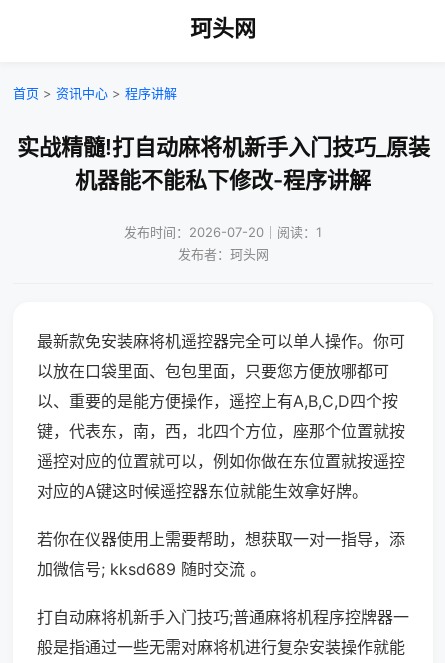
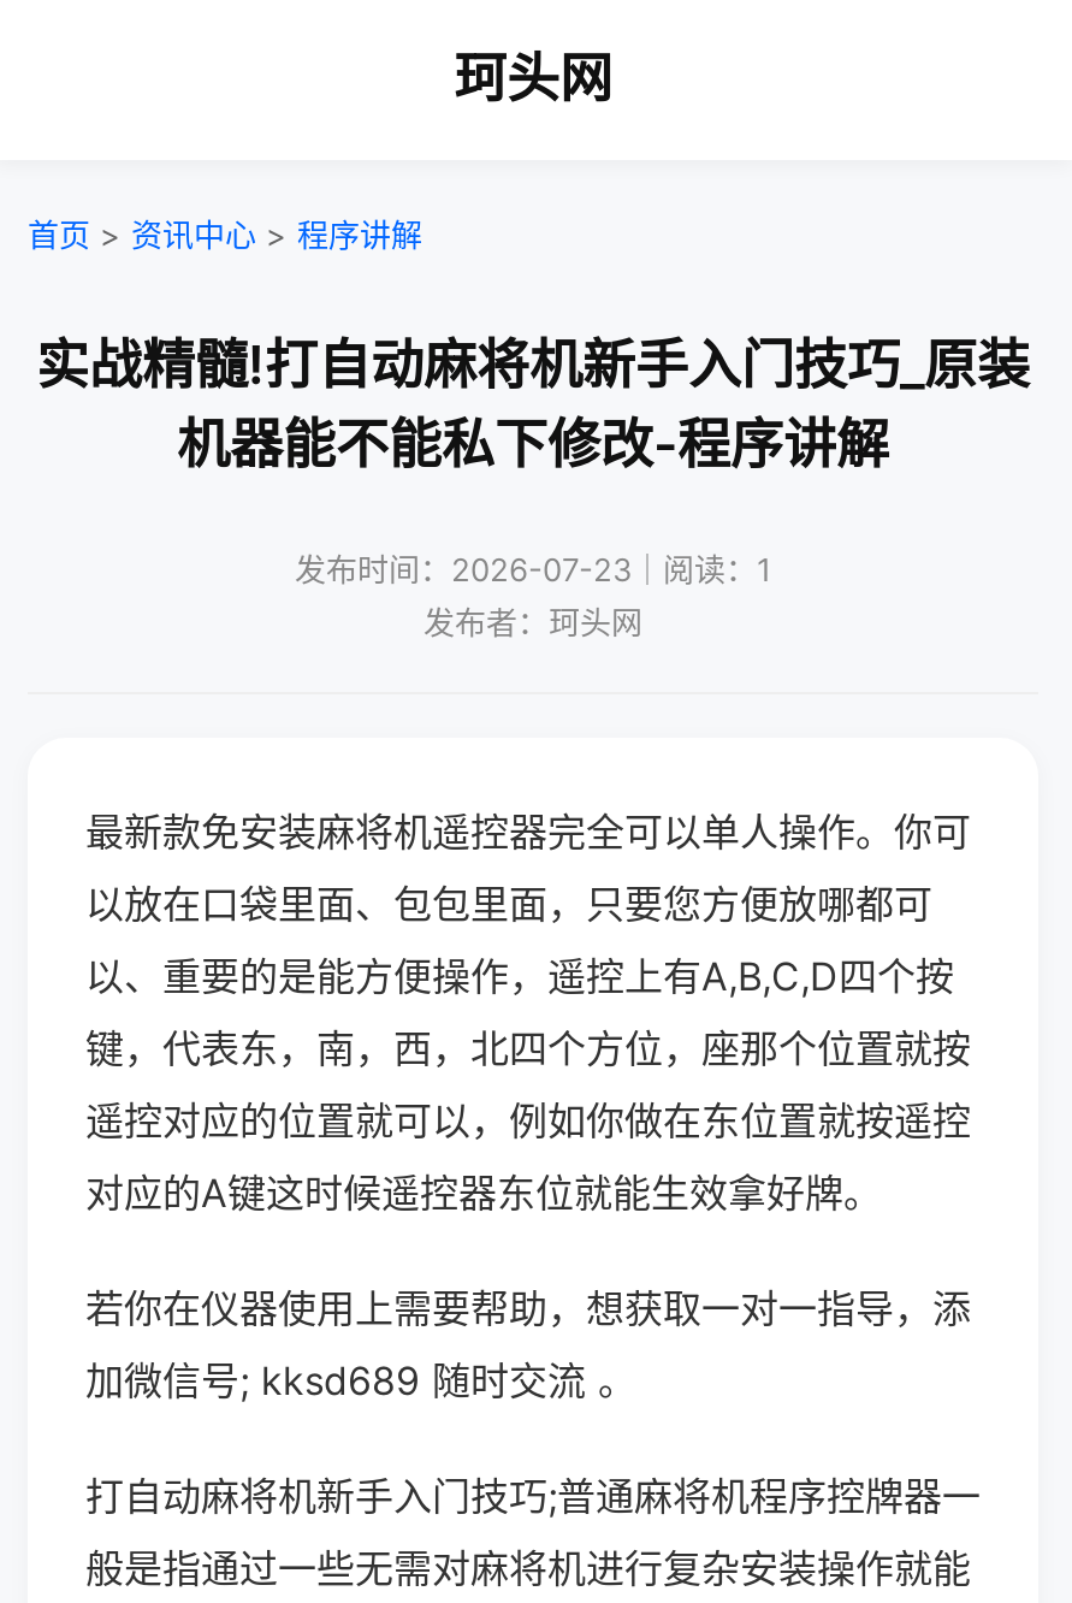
- 发布时间：2026-07-20｜阅读：1
+ 发布时间：2026-07-23｜阅读：1
